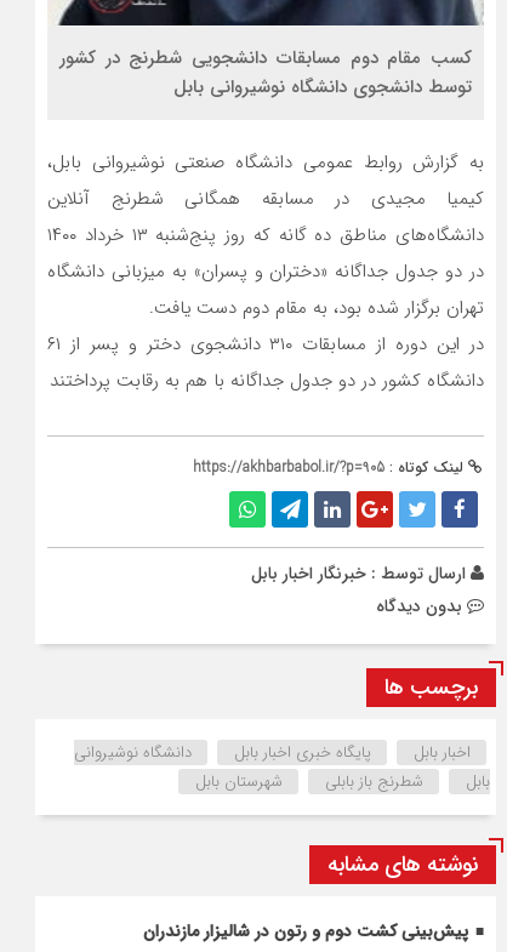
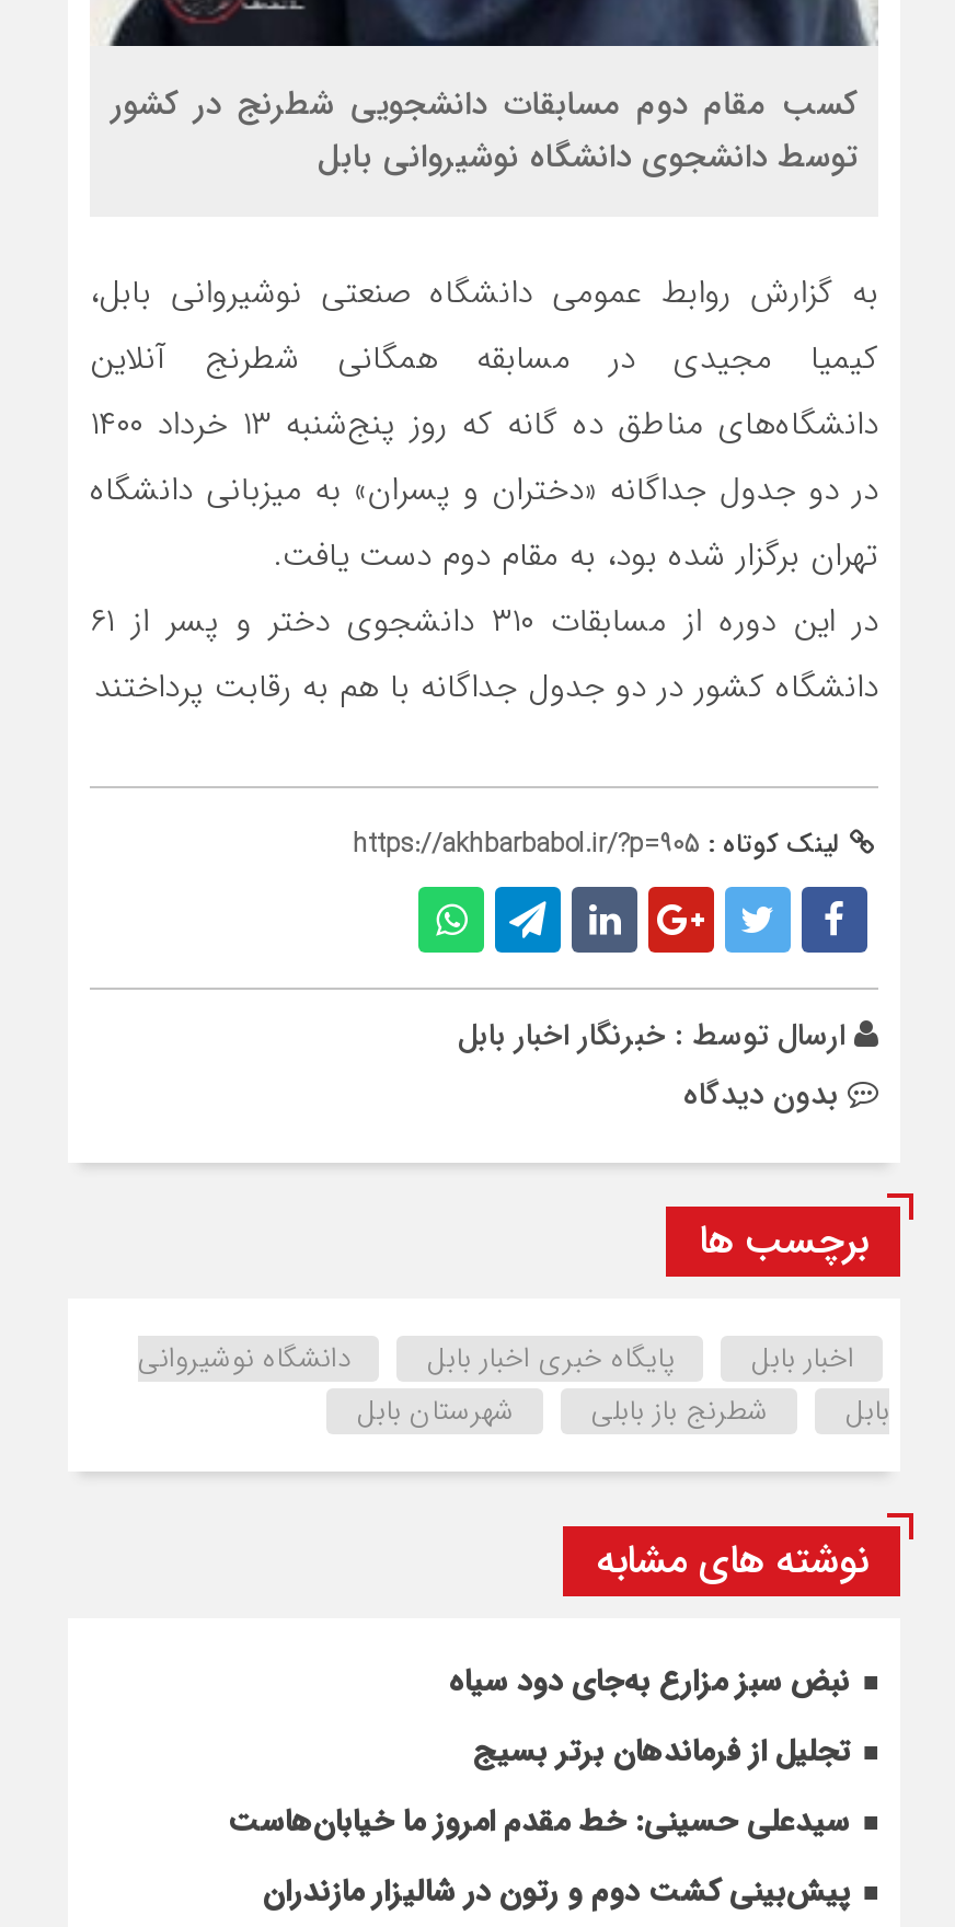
+ نبض سبز مزارع به‌جای دود سیاه
+ تجلیل از فرماندهان برتر بسیج
+ سیدعلی حسینی: خط مقدم امروز ما خیابان‌هاست
